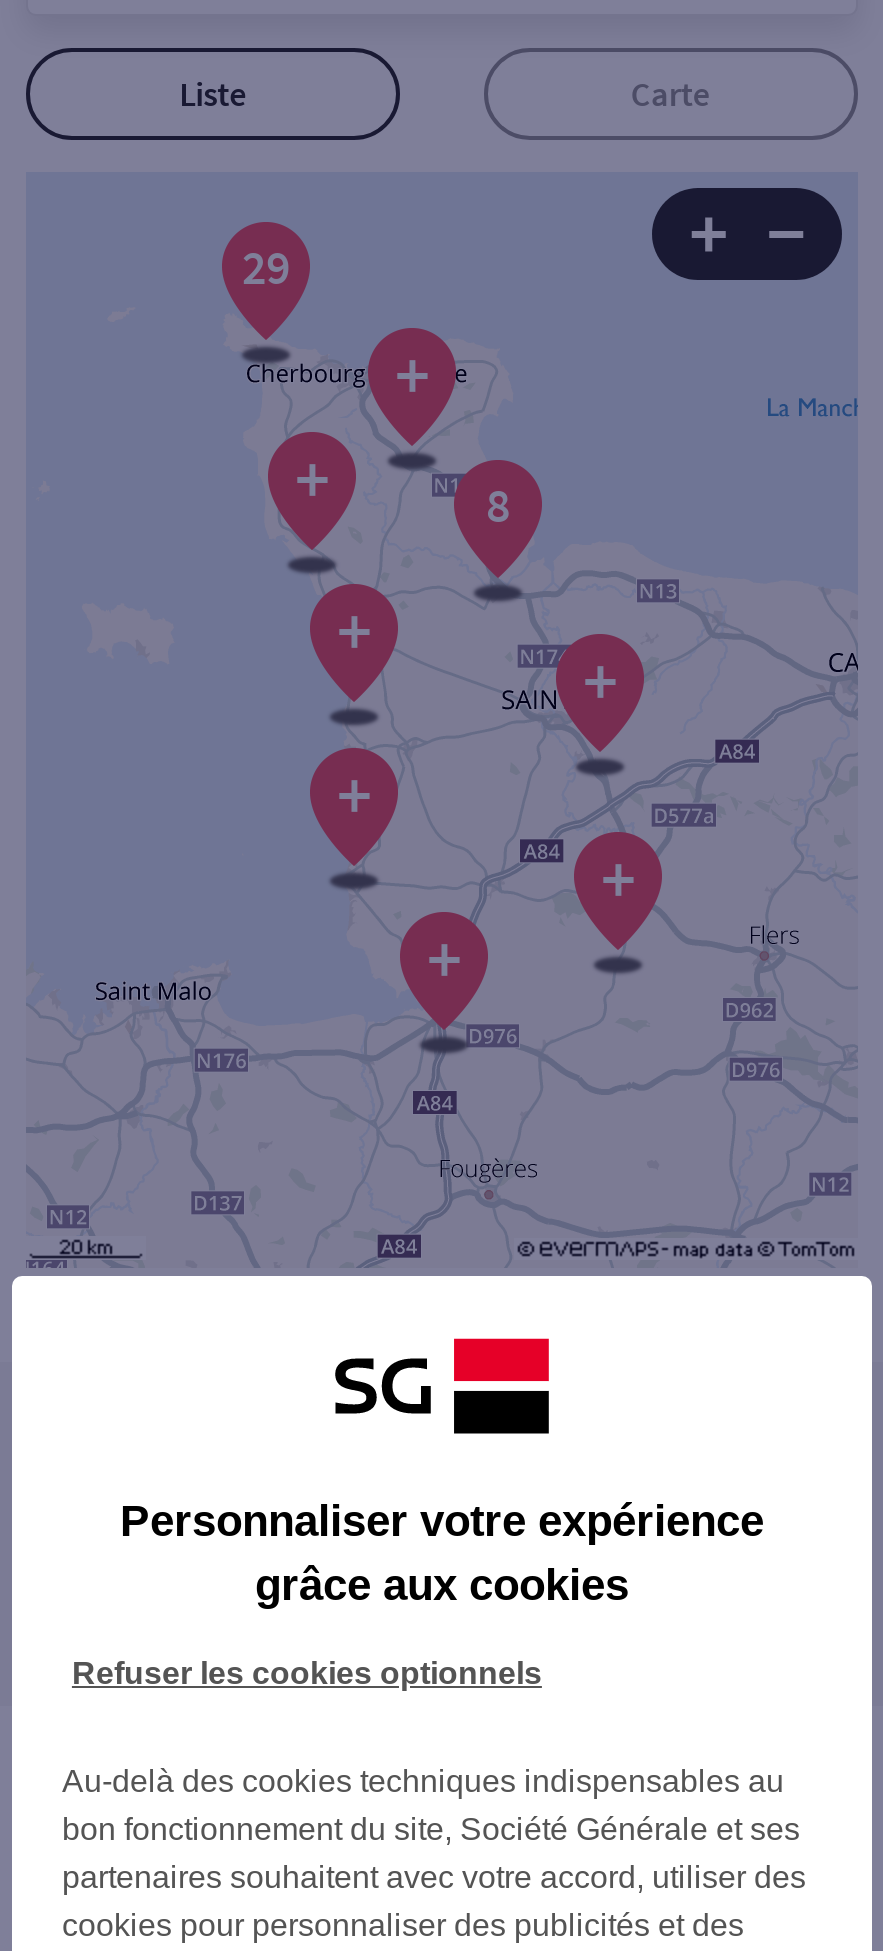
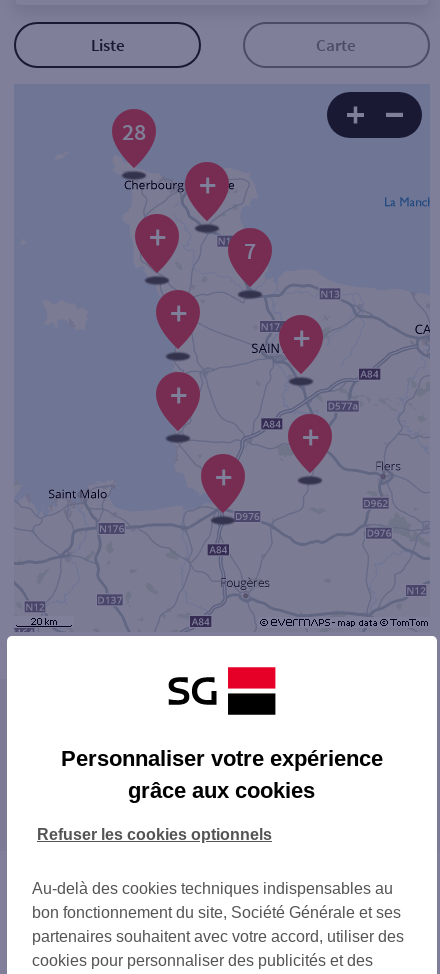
- 29
+ 28

- 8
+ 7
